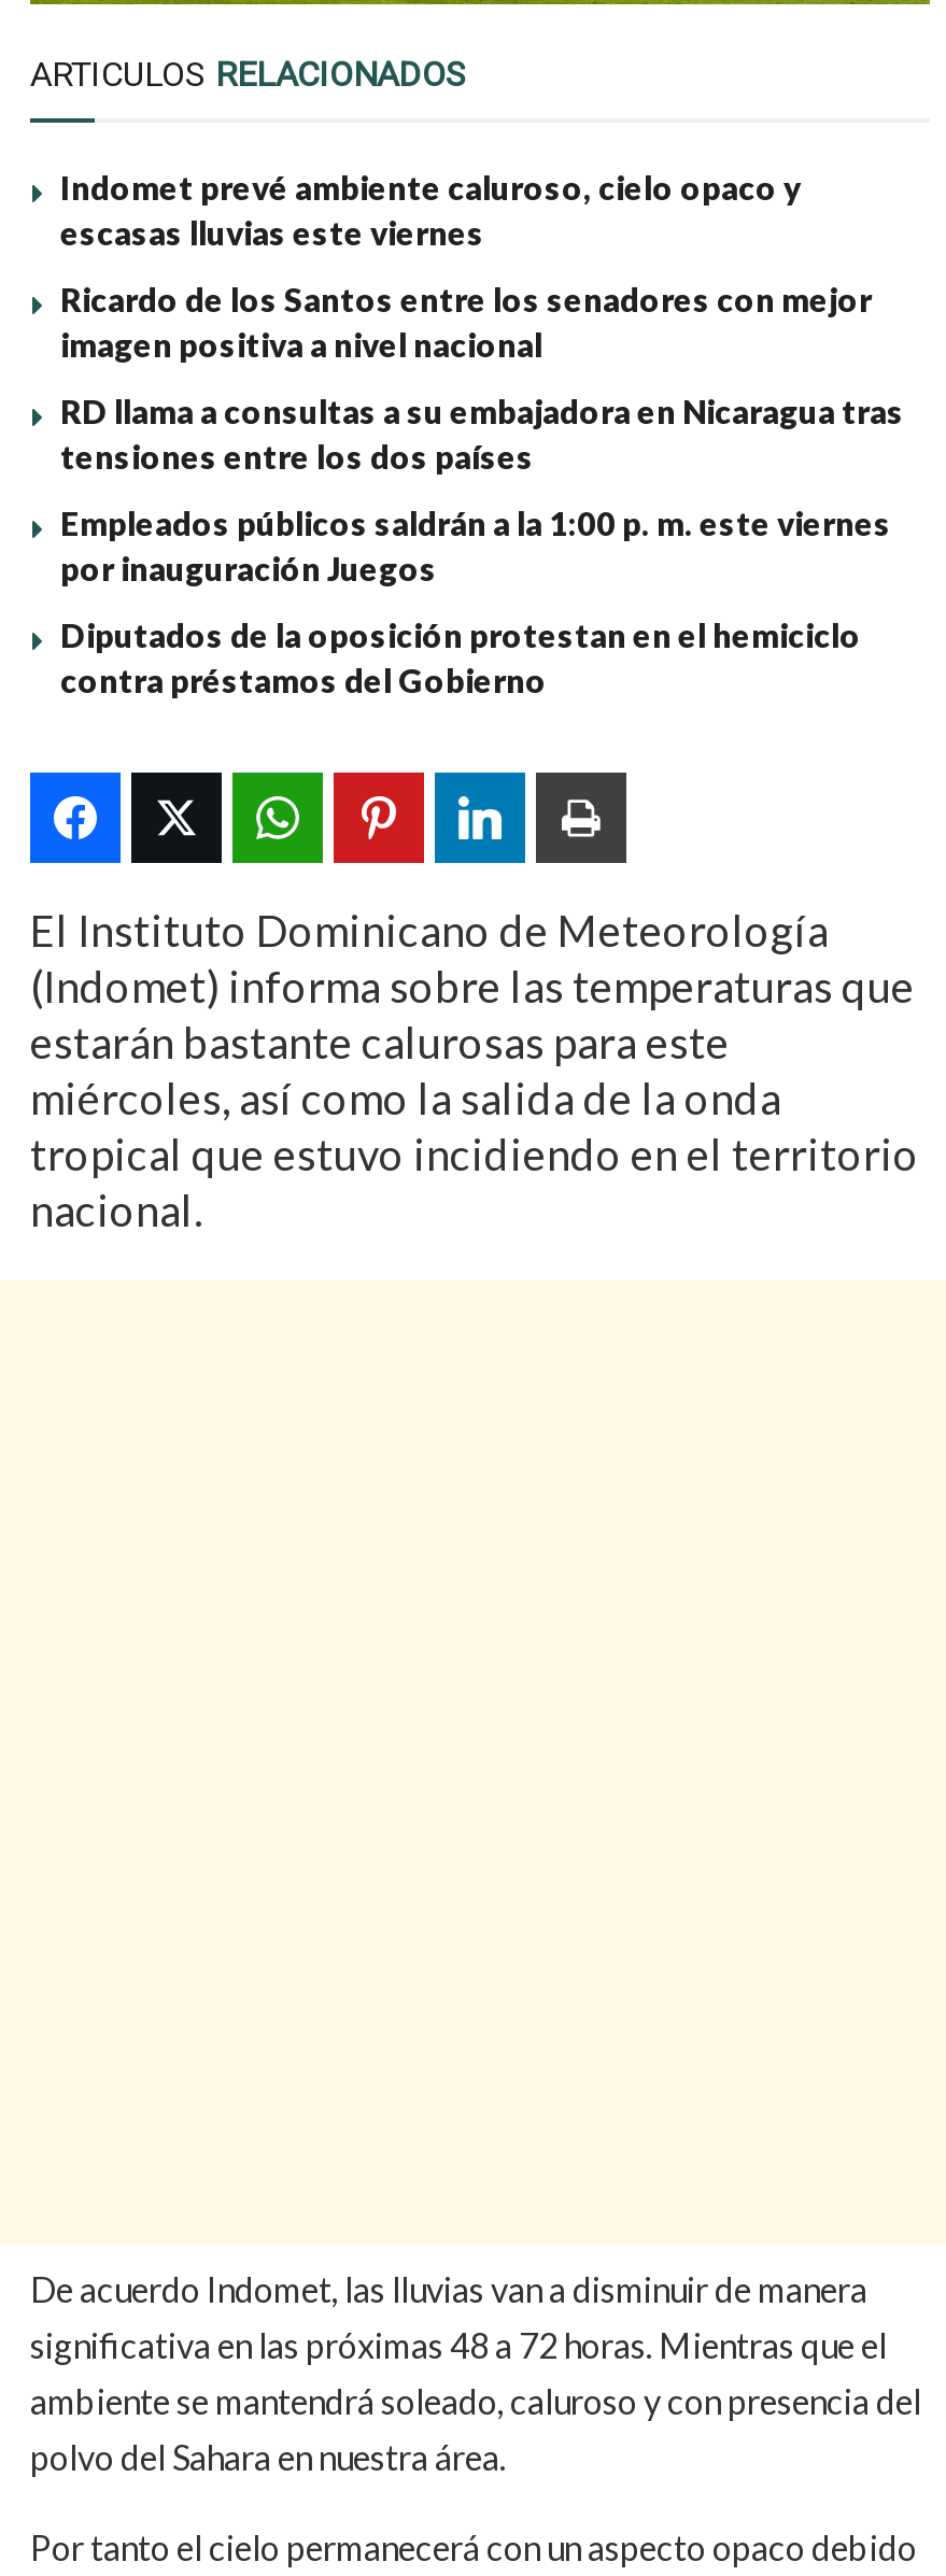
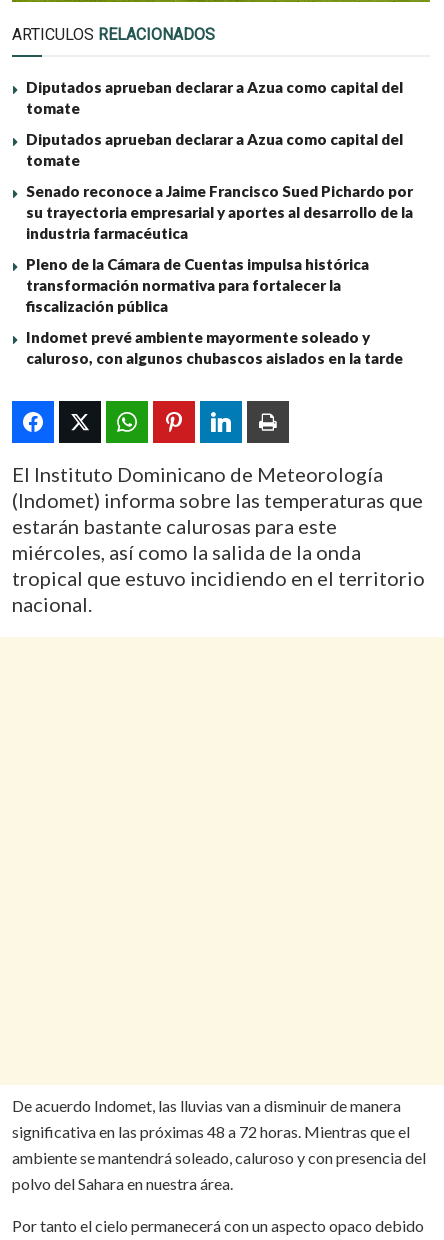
- Indomet prevé ambiente caluroso, cielo opaco y
- escasas lluvias este viernes
+ Diputados aprueban declarar a Azua como capital del
+ tomate

- Ricardo de los Santos entre los senadores con mejor
- imagen positiva a nivel nacional
+ Diputados aprueban declarar a Azua como capital del
+ tomate

- RD llama a consultas a su embajadora en Nicaragua tras
- tensiones entre los dos países
+ Senado reconoce a Jaime Francisco Sued Pichardo por
+ su trayectoria empresarial y aportes al desarrollo de la
+ industria farmacéutica

- Empleados públicos saldrán a la 1:00 p. m. este viernes
- por inauguración Juegos
+ Pleno de la Cámara de Cuentas impulsa histórica
+ transformación normativa para fortalecer la
+ fiscalización pública

- Diputados de la oposición protestan en el hemiciclo
- contra préstamos del Gobierno
+ Indomet prevé ambiente mayormente soleado y
+ caluroso, con algunos chubascos aislados en la tarde
